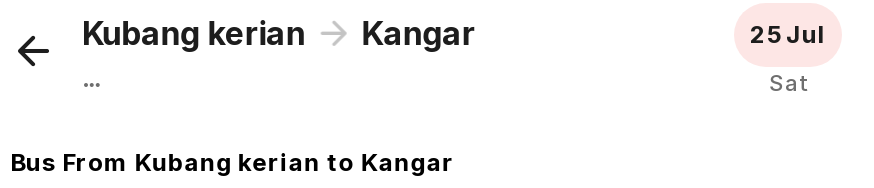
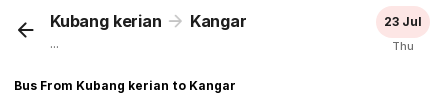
- 25 Jul
+ 23 Jul

- Sat
+ Thu
